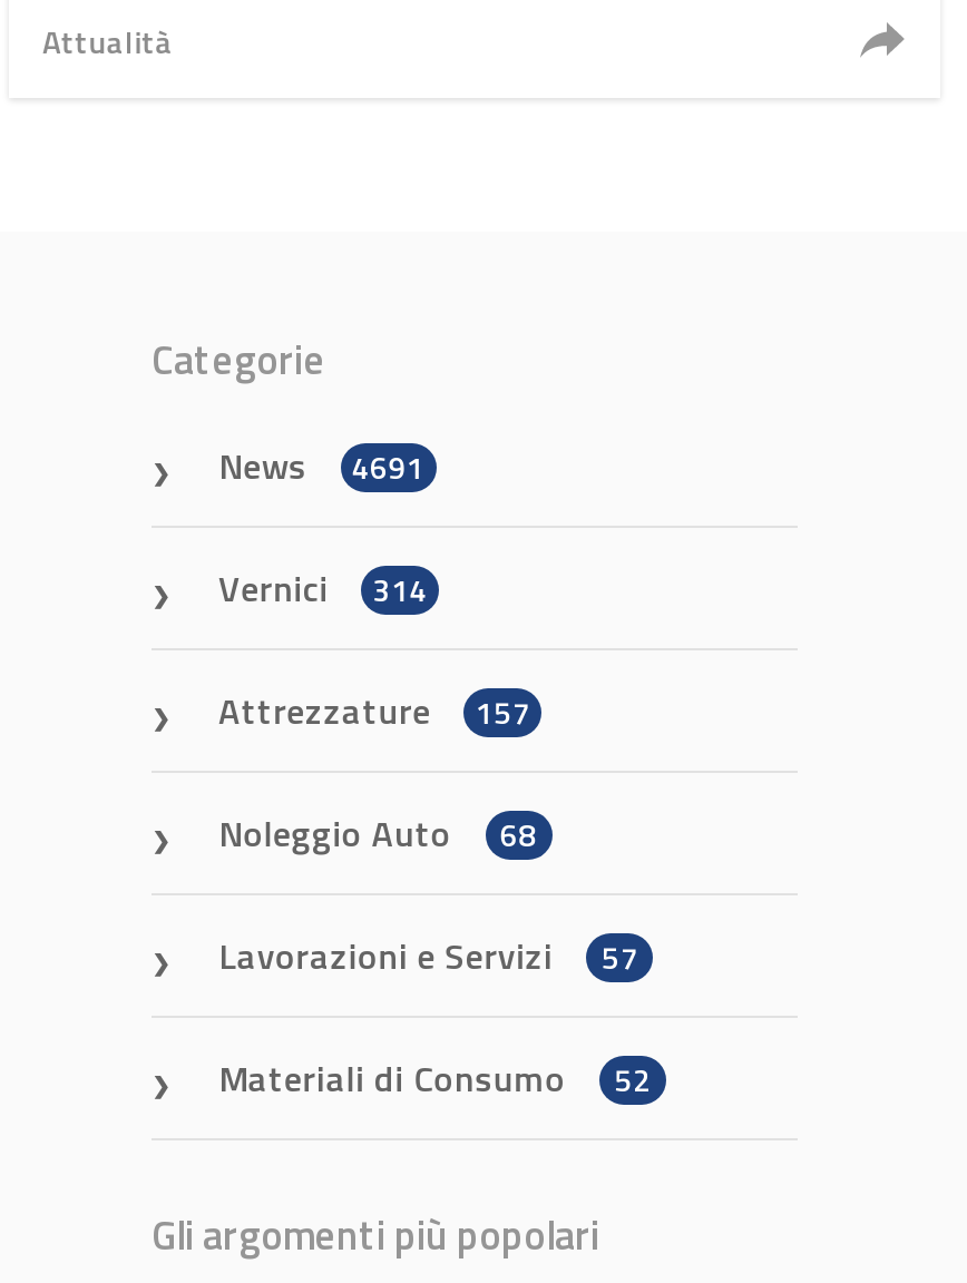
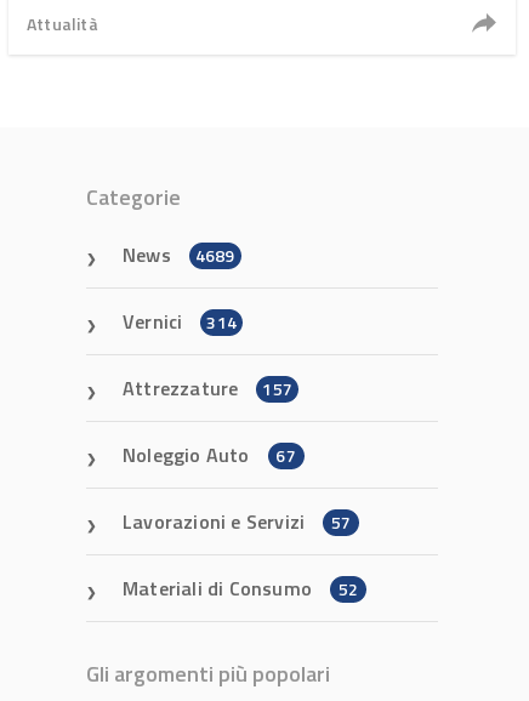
- News 4691
+ News 4689

- Noleggio Auto 68
+ Noleggio Auto 67
